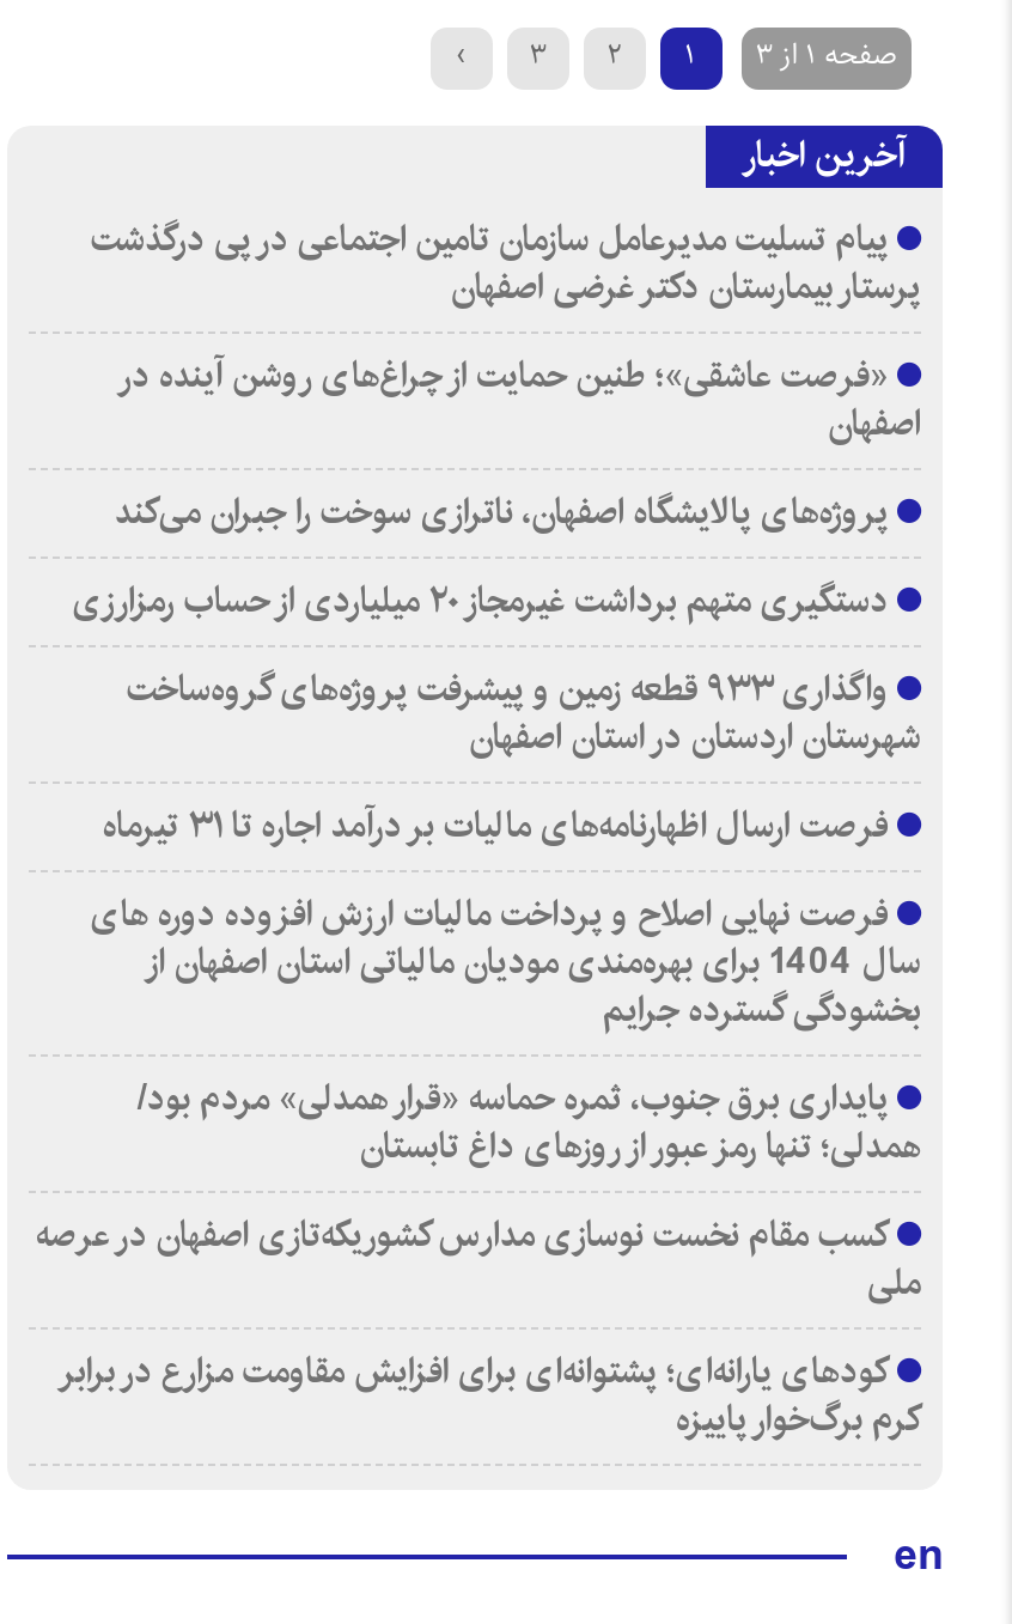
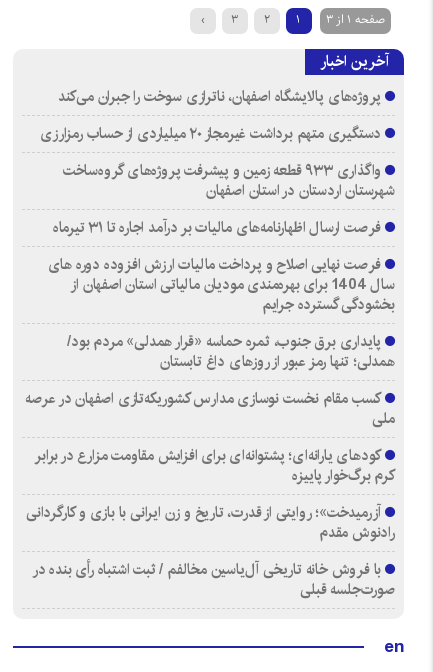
- پیام تسلیت مدیرعامل سازمان تامین اجتماعی در پی درگذشت
- پرستار بیمارستان دکتر غرضی اصفهان
- «فرصت عاشقی»؛ طنین حمایت از چراغ‌های روشن آینده در
- اصفهان

moved up: پروژه‌های پالایشگاه اصفهان، ناترازی سوخت را جبران می‌کند | شهرستان اردستان در استان اصفهان | فرصت نهایی اصلاح و پرداخت مالیات ارزش افزوده دوره های | ... | کودهای یارانه‌ای؛ پشتوانه‌ای برای افزایش مقاومت مزارع در برابر | کرم برگ‌خوار پاییزه

+ آزرمیدخت»؛ روایتی از قدرت، تاریخ و زن ایرانی با بازی و کارگردانی
+ رادنوش مقدم
+ با فروش خانه تاریخی آل‌یاسین مخالفم / ثبت اشتباه رأی بنده در
+ صورت‌جلسه قبلی
